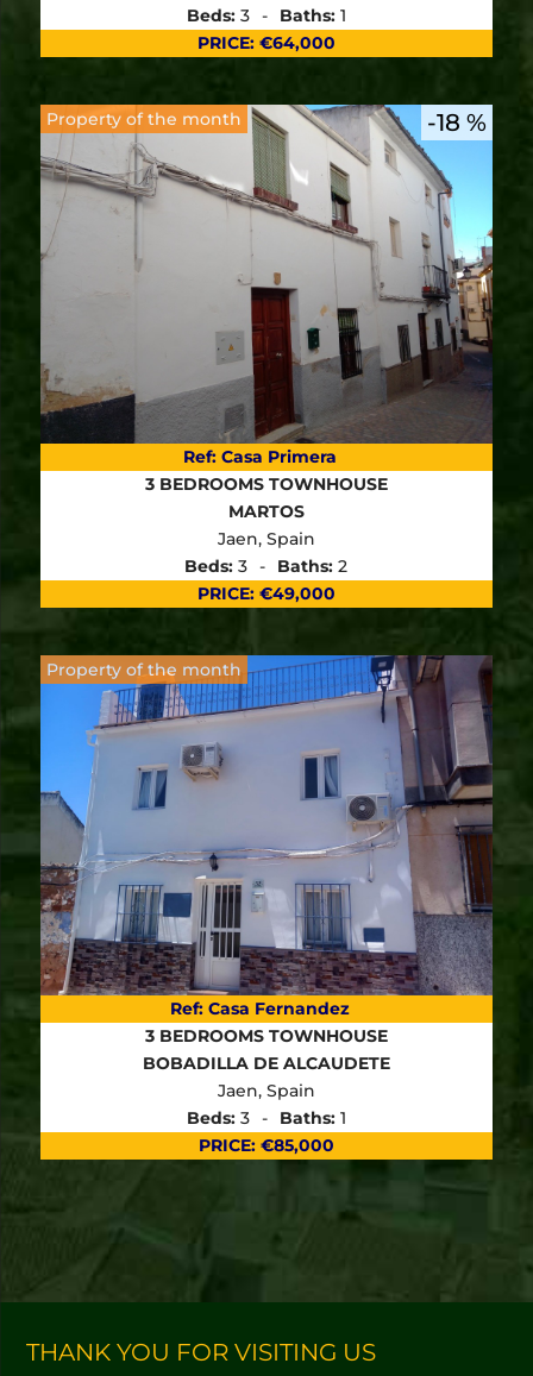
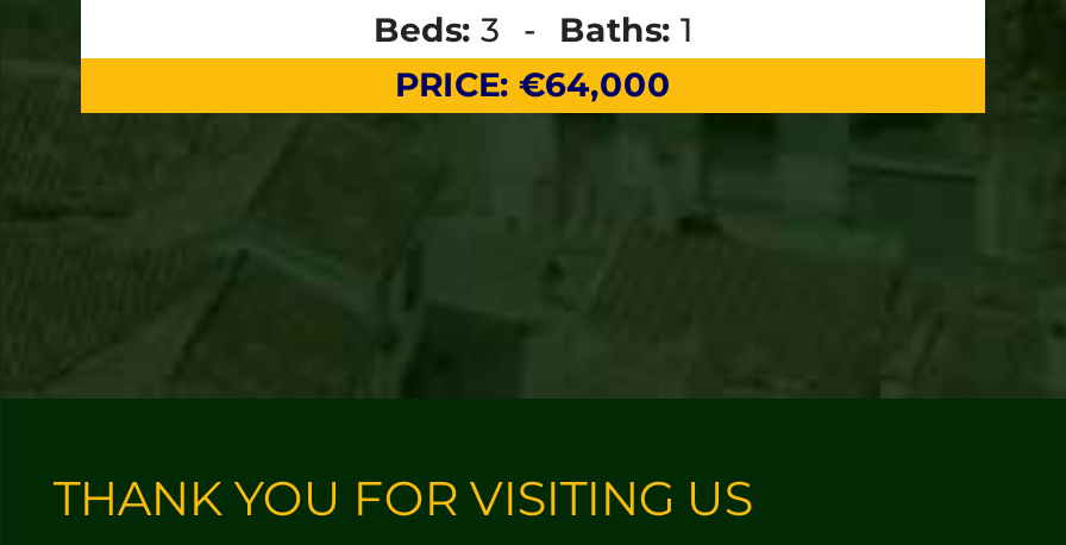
- [image]
- 18 %
- Property of the month

- [image]
- Ref: Casa Primera
- 3 BEDROOMS TOWNHOUSE
- MARTOS
- Jaen, Spain
- Beds: 3
- Baths: 2
- PRICE: €49,000

- Property of the month

- Ref: Casa Fernandez
- 3 BEDROOMS TOWNHOUSE
- BOBADILLA DE ALCAUDETE
- Jaen, Spain
- Beds: 3
- Baths: 1
- PRICE: €85,000
